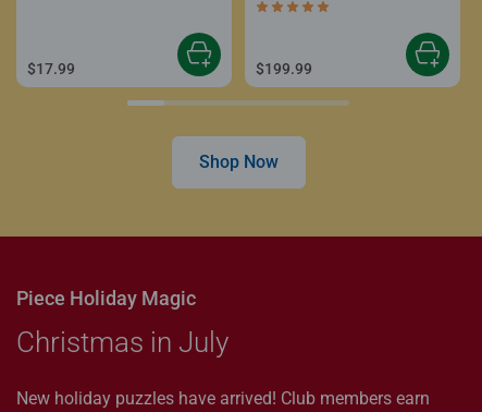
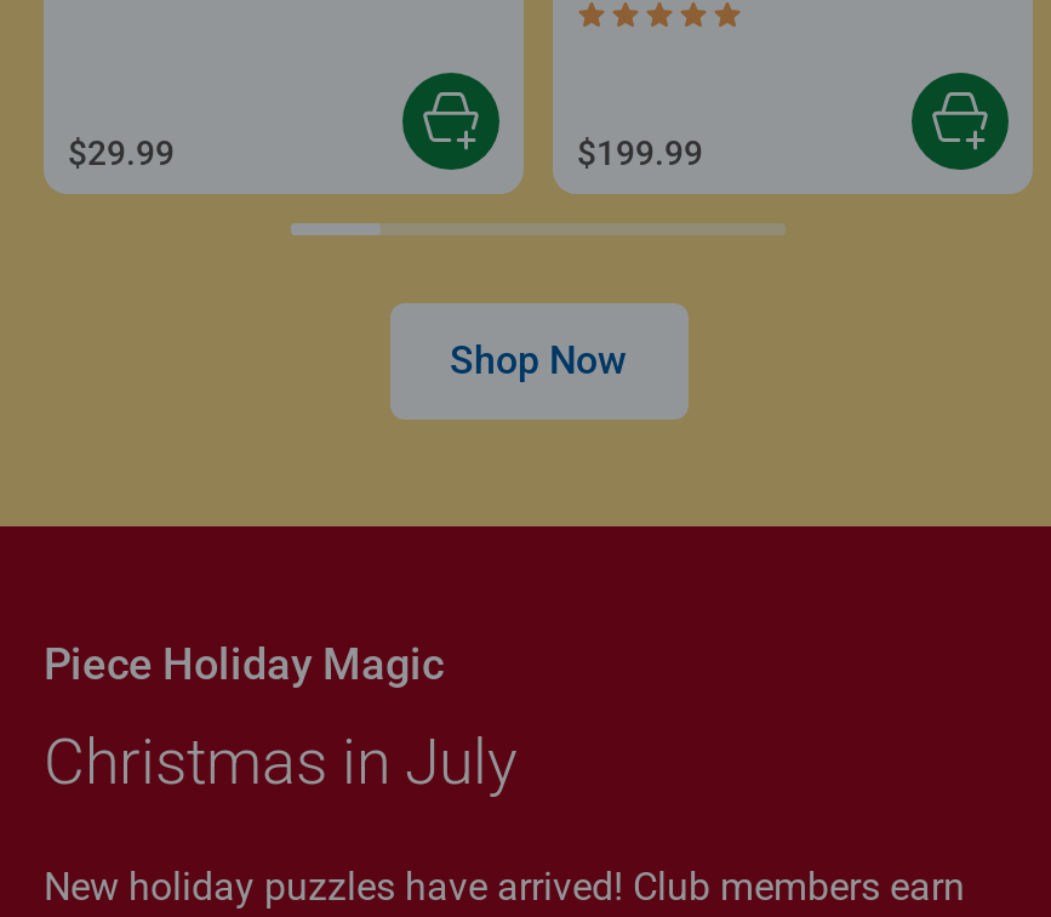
- $17.99
+ $29.99
